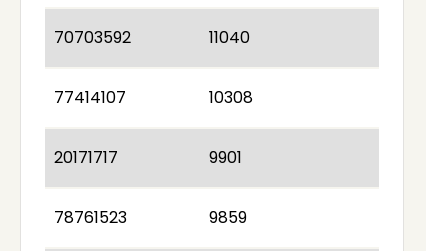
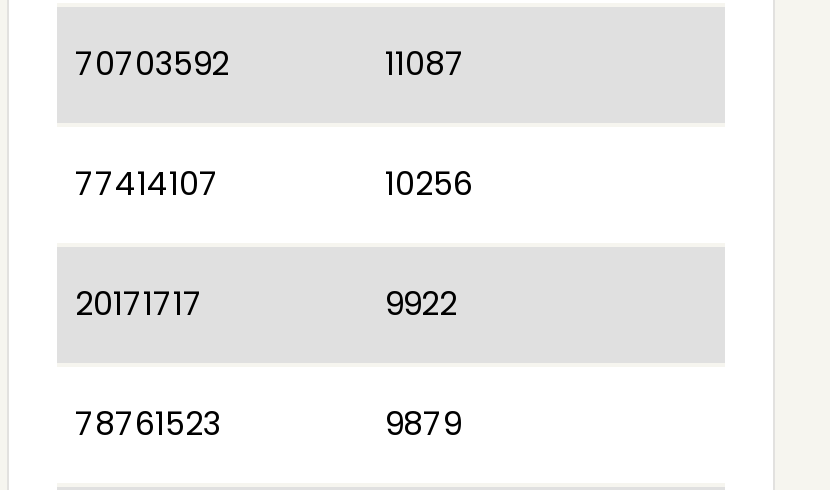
- 11040
+ 11087

- 10308
+ 10256

- 9901
+ 9922

- 9859
+ 9879
